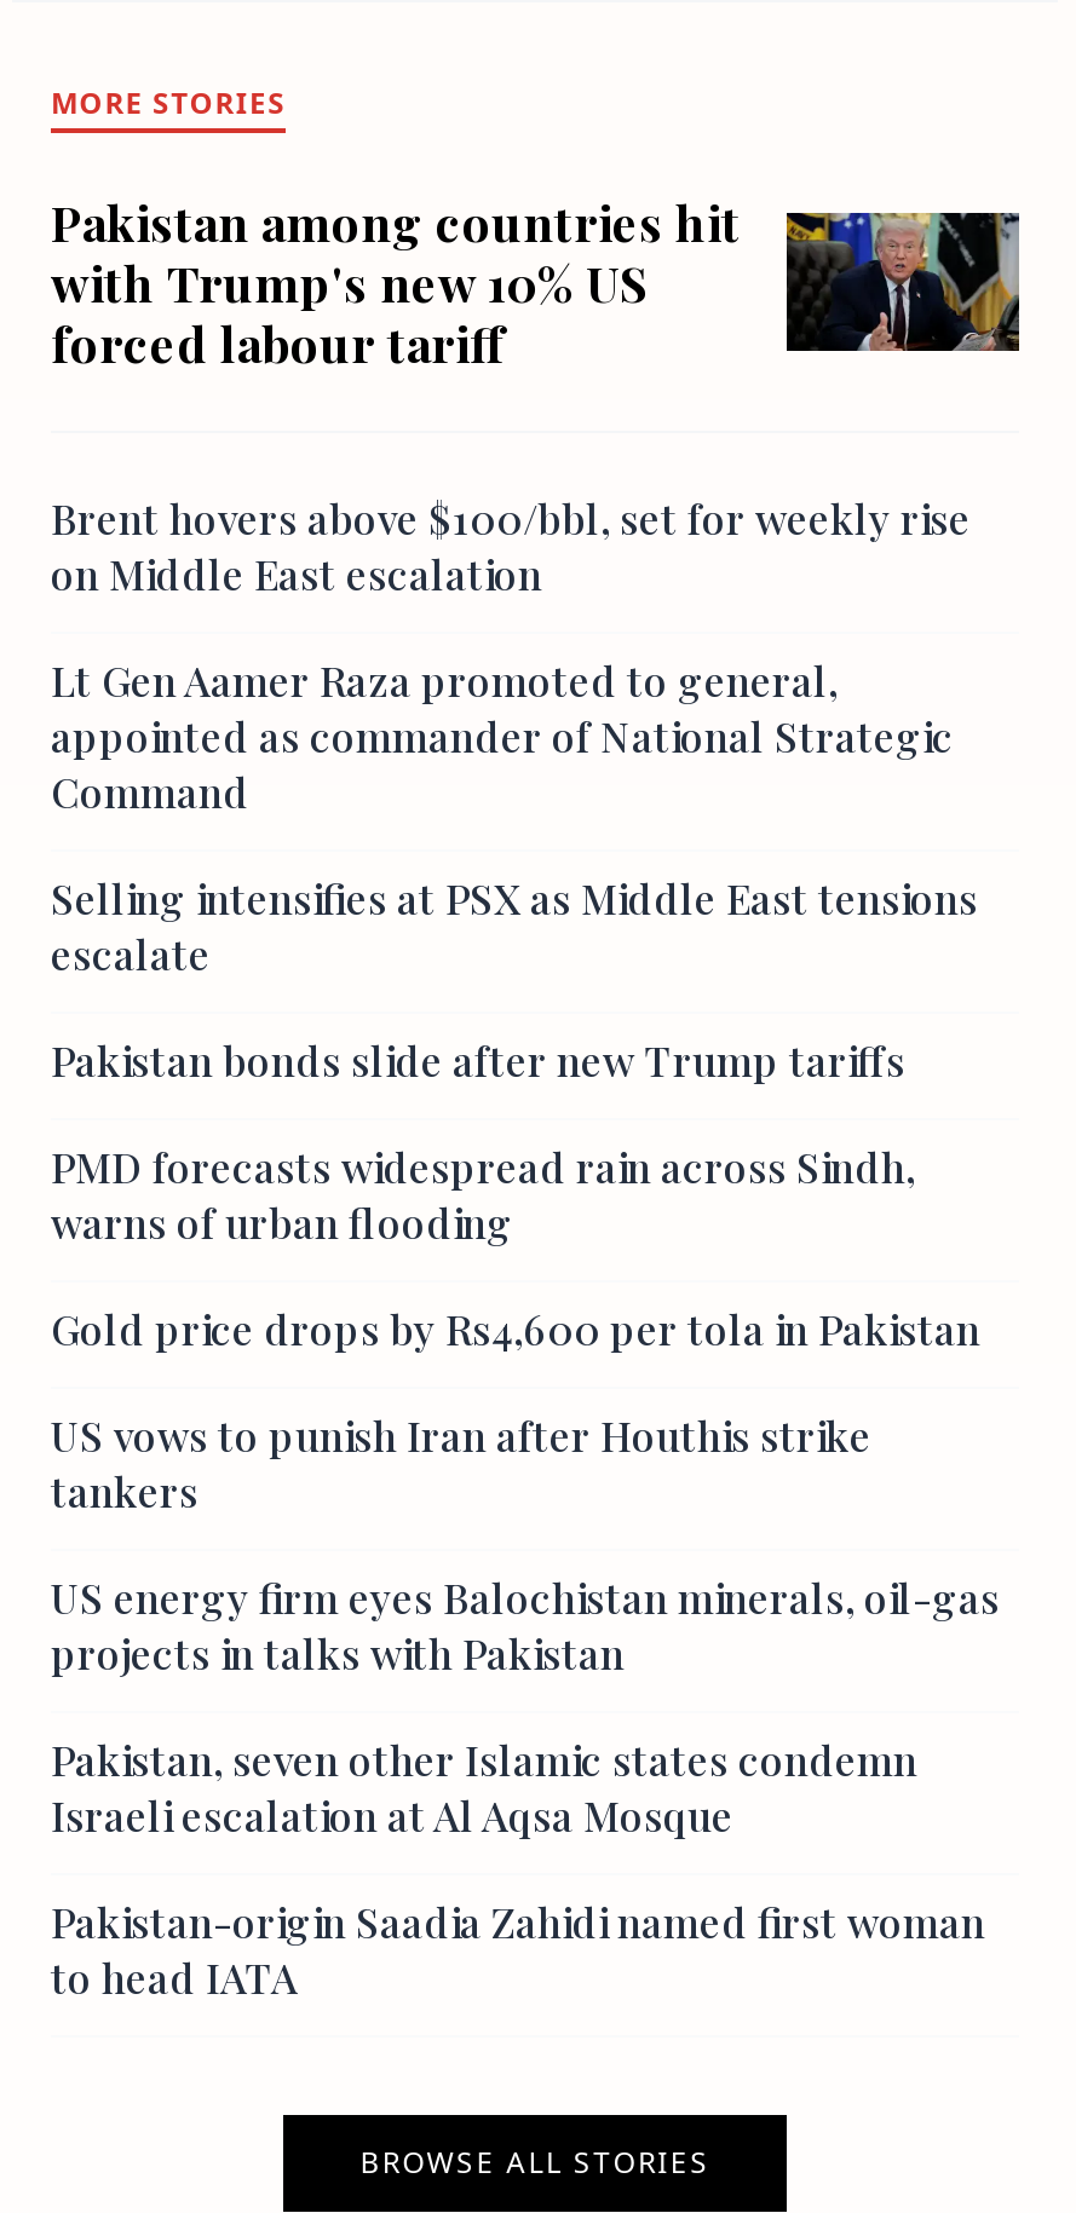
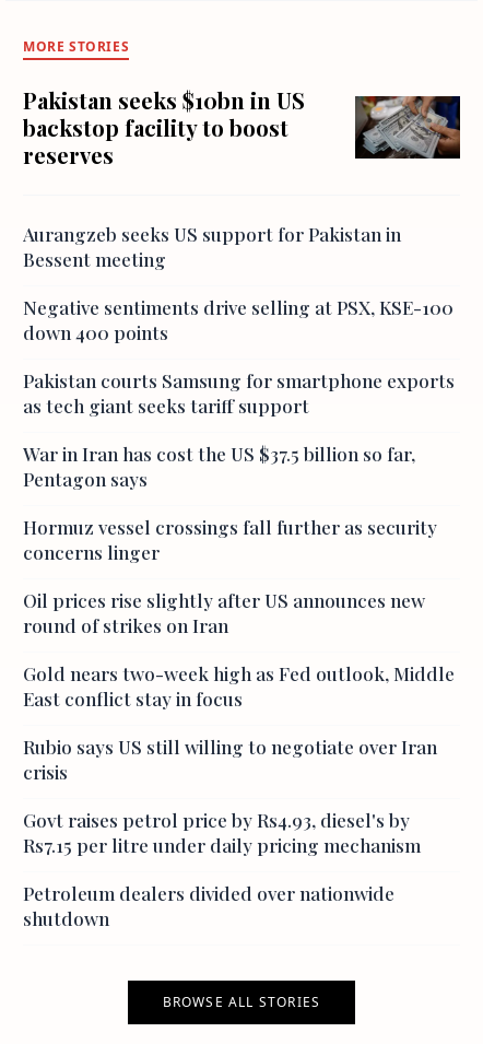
- Pakistan among countries hit
- with Trump's new 10% US
- forced labour tariff
+ Pakistan seeks $10bn in US
+ backstop facility to boost
+ reserves

- [image]
+ [image]

- Brent hovers above $100/bbl, set for weekly rise
- on Middle East escalation
+ Aurangzeb seeks US support for Pakistan in
+ Bessent meeting

- Lt Gen Aamer Raza promoted to general,
- appointed as commander of National Strategic
- Command
+ Negative sentiments drive selling at PSX, KSE-100
+ down 400 points

- Selling intensifies at PSX as Middle East tensions
- escalate
+ Pakistan courts Samsung for smartphone exports
+ as tech giant seeks tariff support

- Pakistan bonds slide after new Trump tariffs
+ War in Iran has cost the US $37.5 billion so far,
+ Pentagon says

- PMD forecasts widespread rain across Sindh,
- warns of urban flooding
+ Hormuz vessel crossings fall further as security
+ concerns linger

- Gold price drops by Rs4,600 per tola in Pakistan
+ Oil prices rise slightly after US announces new
+ round of strikes on Iran

- US vows to punish Iran after Houthis strike
- tankers
+ Gold nears two-week high as Fed outlook, Middle
+ East conflict stay in focus

- US energy firm eyes Balochistan minerals, oil-gas
- projects in talks with Pakistan
+ Rubio says US still willing to negotiate over Iran
+ crisis

- Pakistan, seven other Islamic states condemn
- Israeli escalation at Al Aqsa Mosque
+ Govt raises petrol price by Rs4.93, diesel's by
+ Rs7.15 per litre under daily pricing mechanism

- Pakistan-origin Saadia Zahidi named first woman
- to head IATA
+ Petroleum dealers divided over nationwide
+ shutdown
